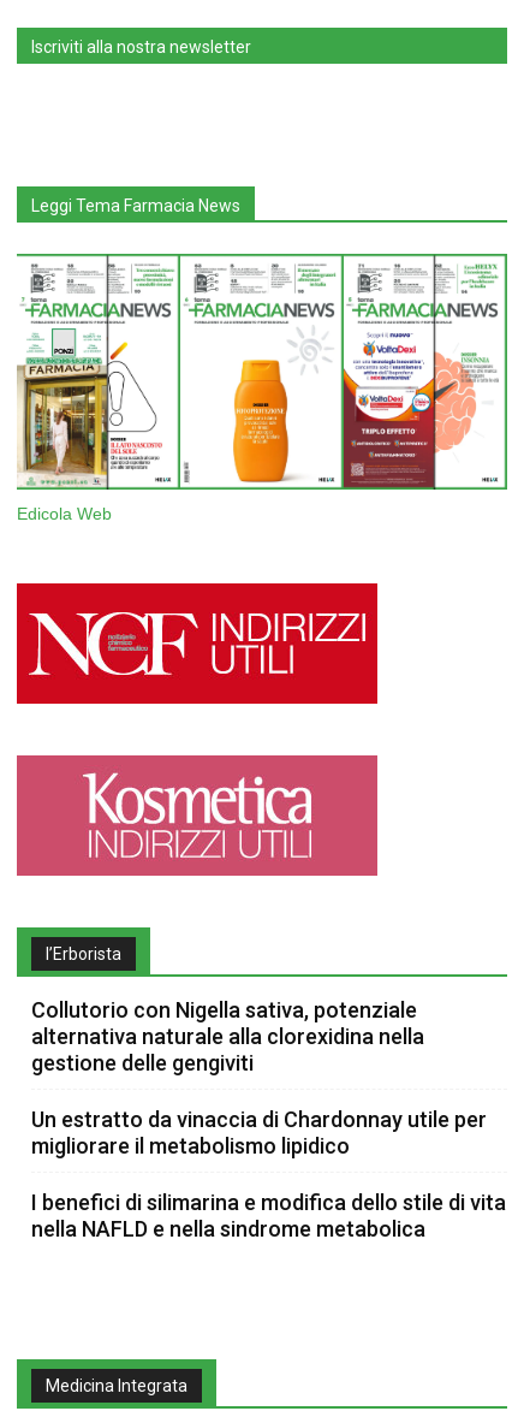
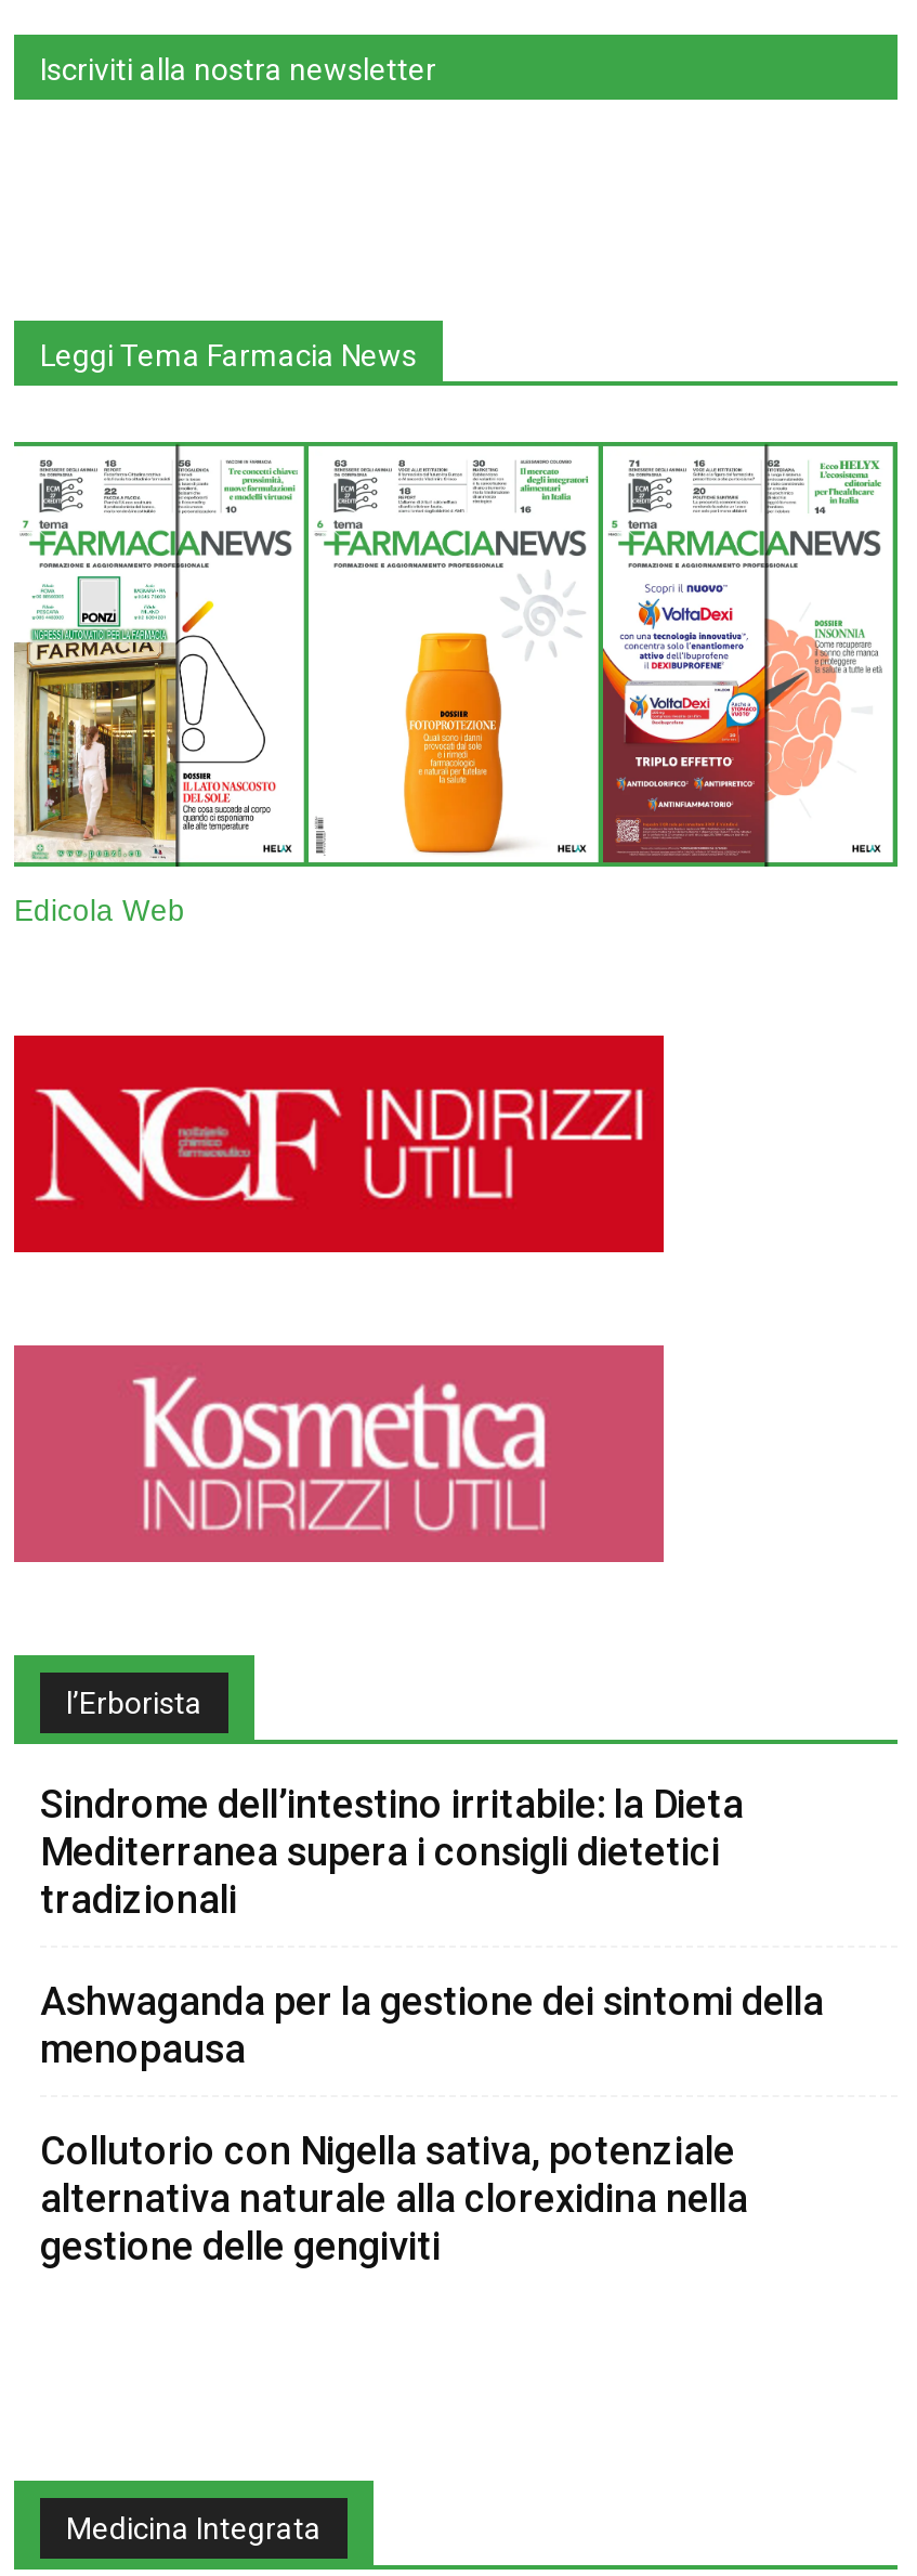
+ Sindrome dell’intestino irritabile: la Dieta
+ Mediterranea supera i consigli dietetici
+ tradizionali
+ Ashwaganda per la gestione dei sintomi della
+ menopausa

moved down: Collutorio con Nigella sativa, potenziale | alternativa naturale alla clorexidina nella | gestione delle gengiviti

- Un estratto da vinaccia di Chardonnay utile per
- migliorare il metabolismo lipidico
- I benefici di silimarina e modifica dello stile di vita
- nella NAFLD e nella sindrome metabolica
